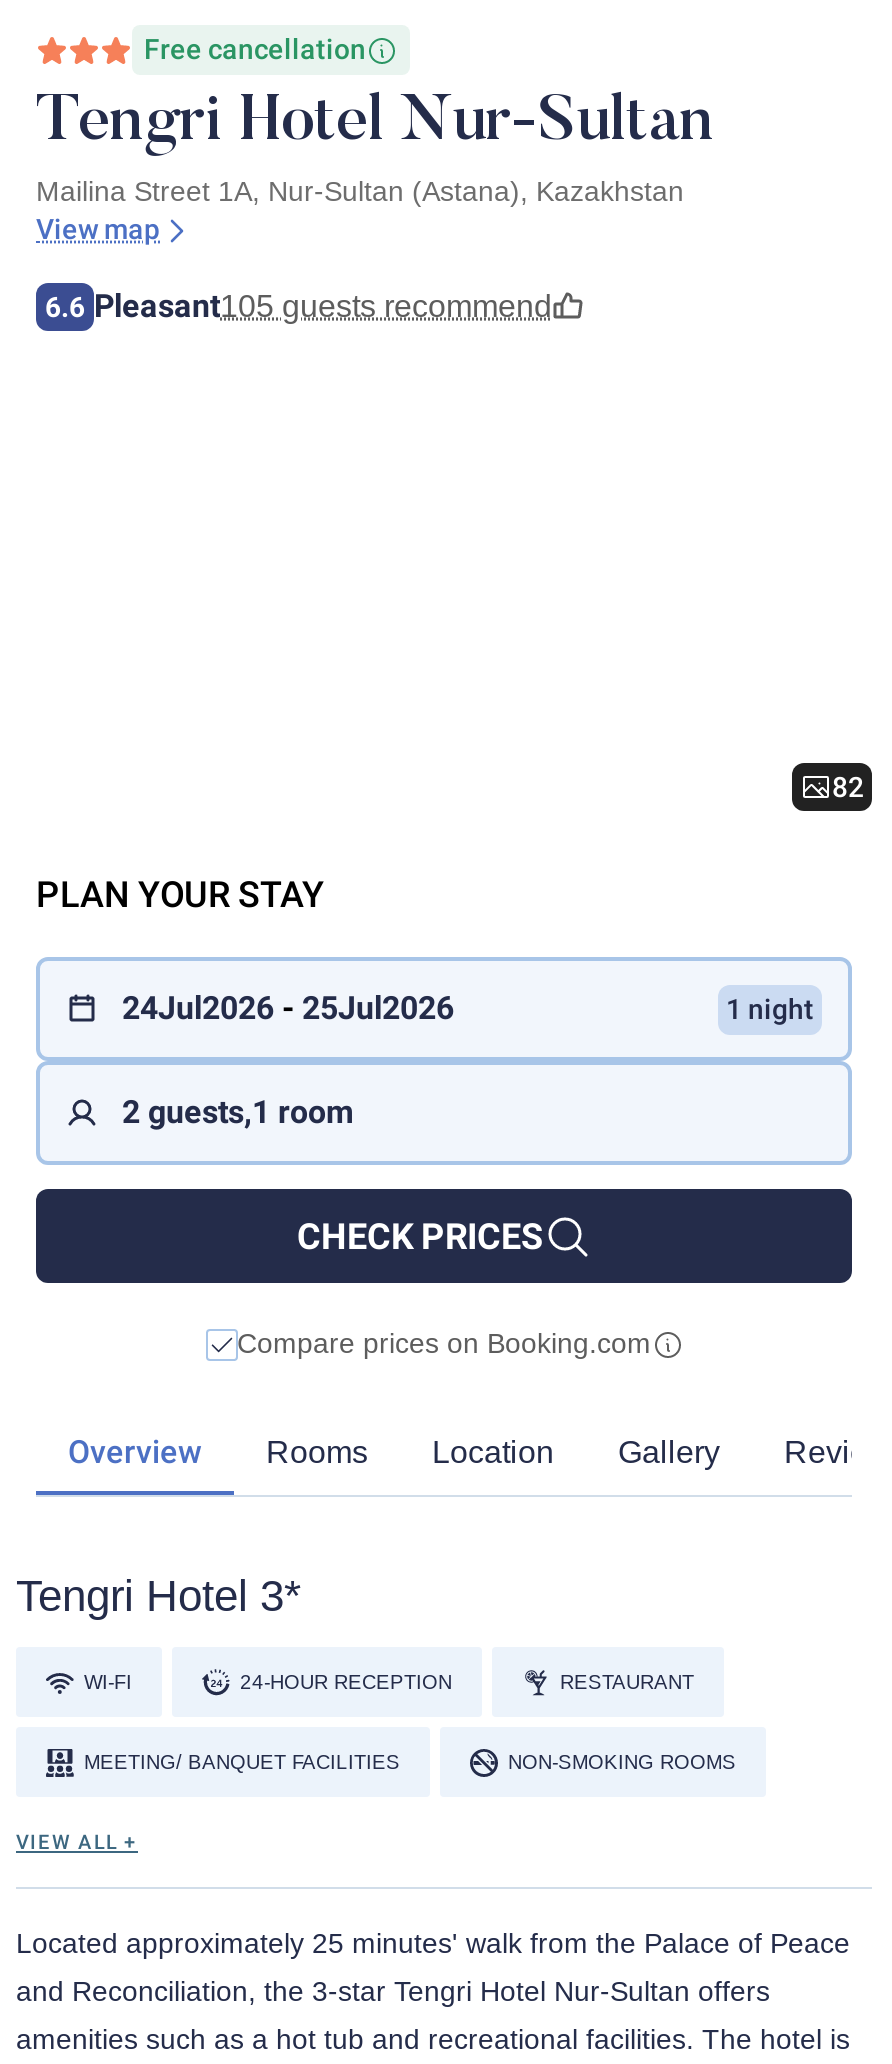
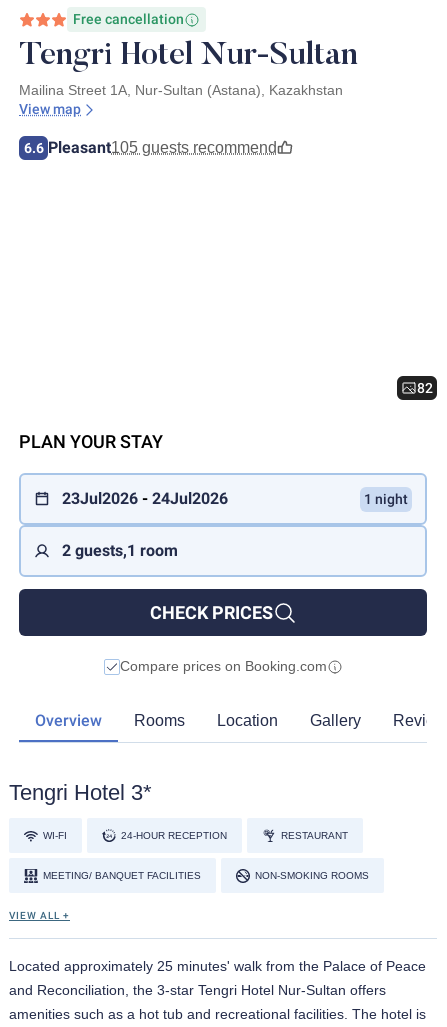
- 24Jul2026 - 25Jul2026
+ 23Jul2026 - 24Jul2026
